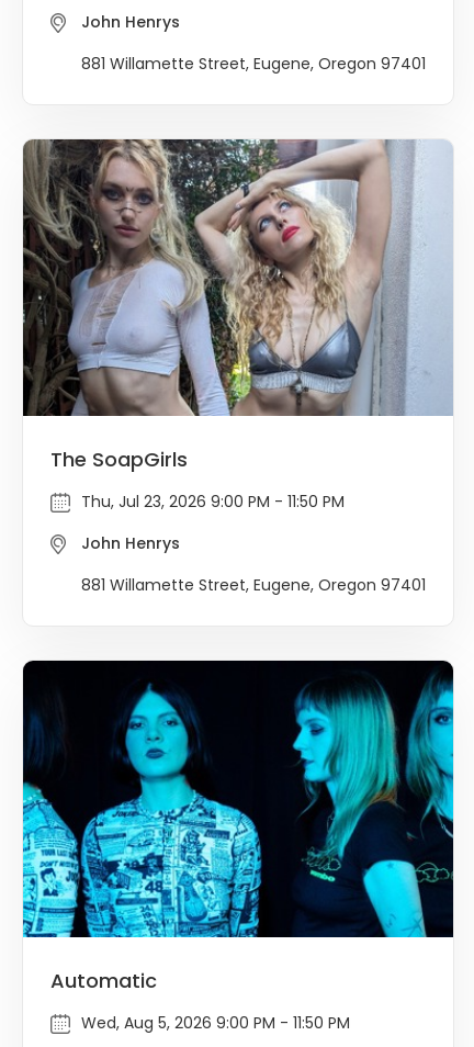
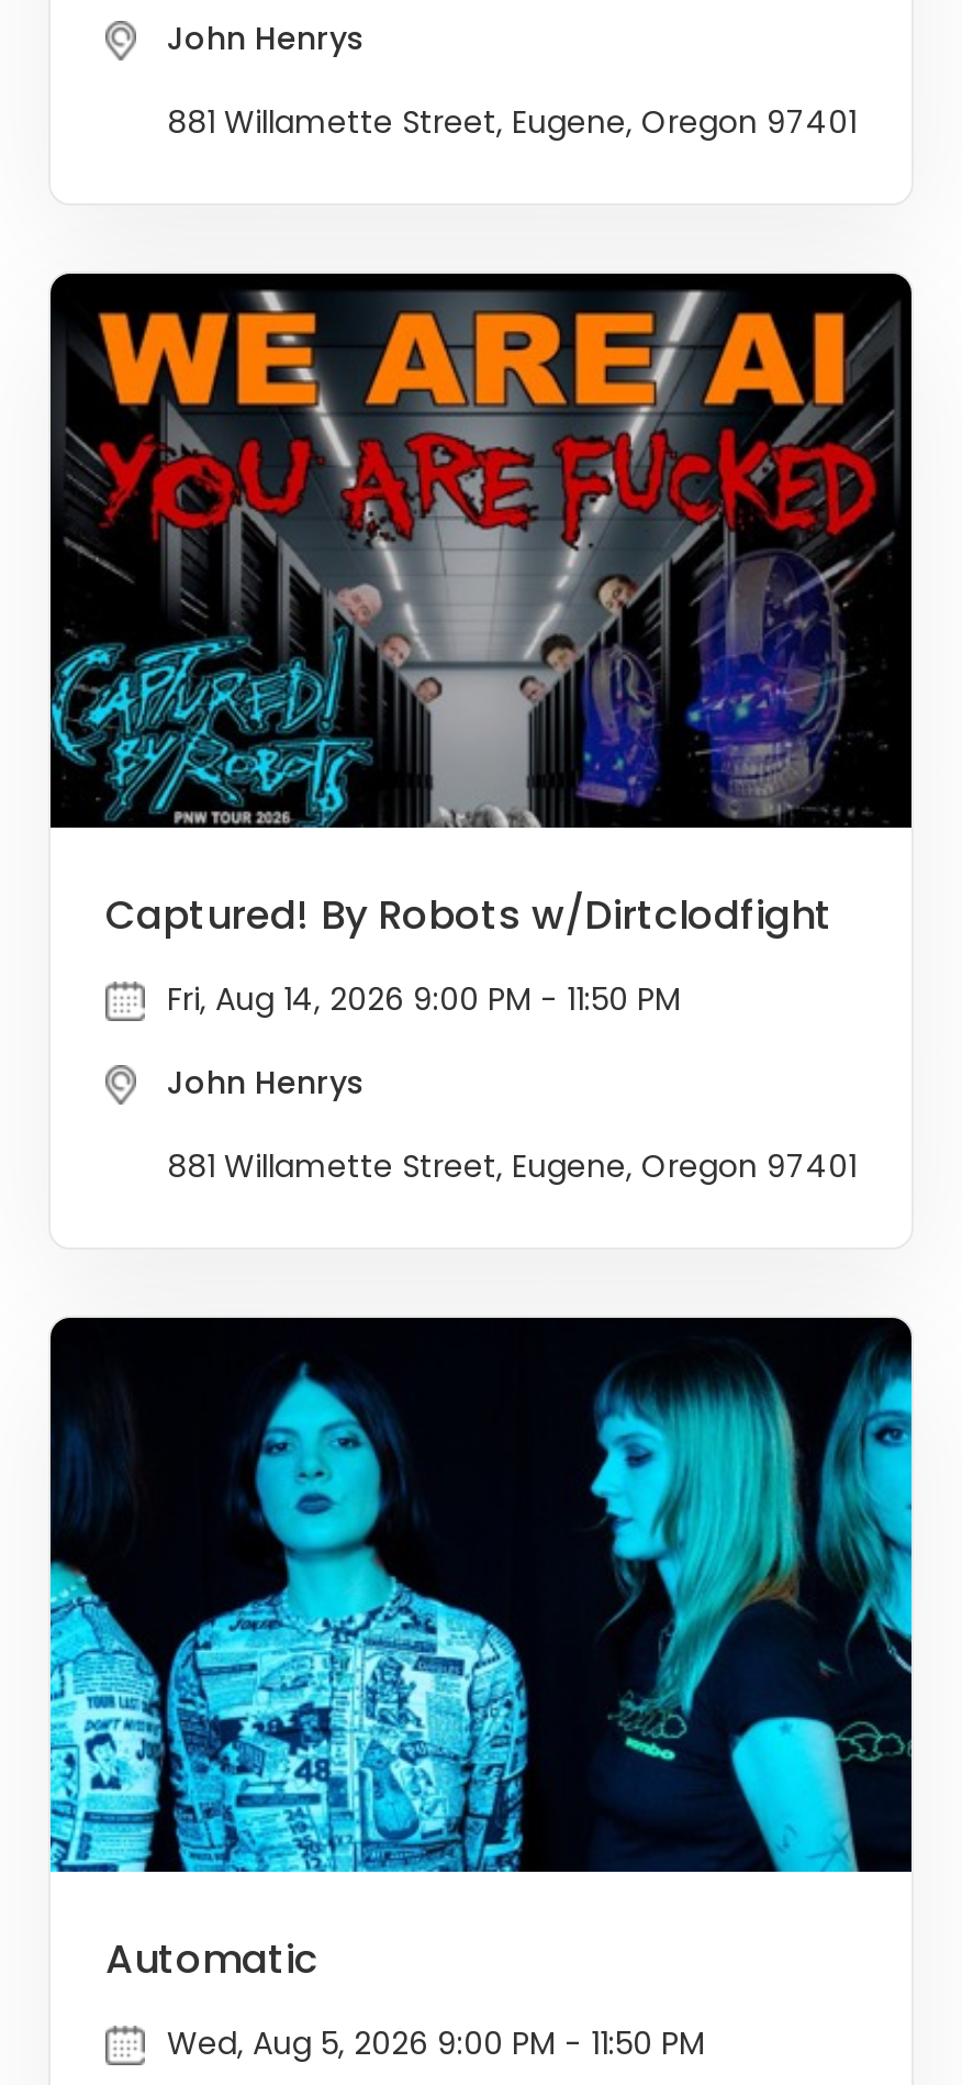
- [image]
- The SoapGirls
+ [image]
+ Captured! By Robots w/Dirtclodfight

- Thu, Jul 23, 2026 9:00 PM - 11:50 PM
+ Fri, Aug 14, 2026 9:00 PM - 11:50 PM
